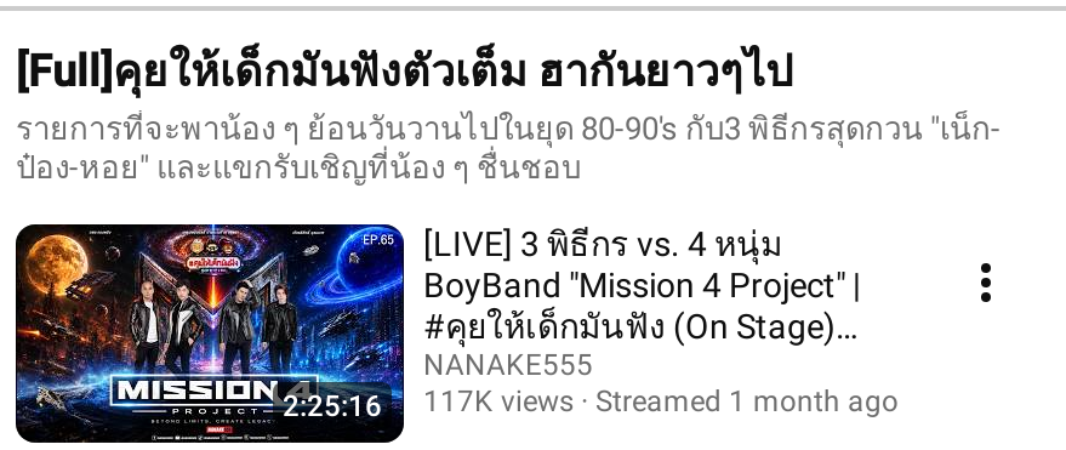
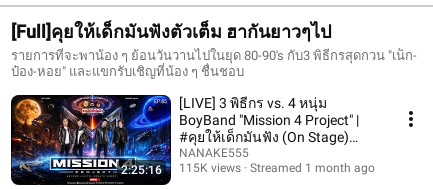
- 2:25:16 117K views Streamed 1 month ago
+ 2:25:16 115K views Streamed 1 month ago
